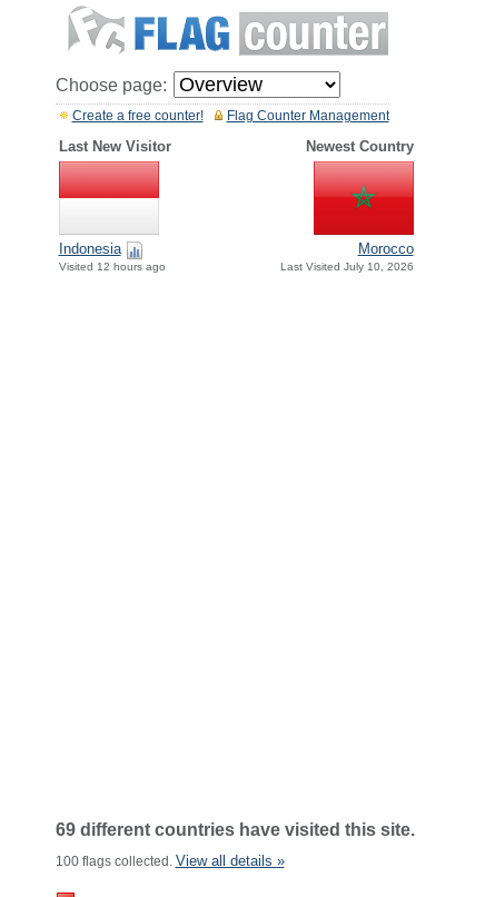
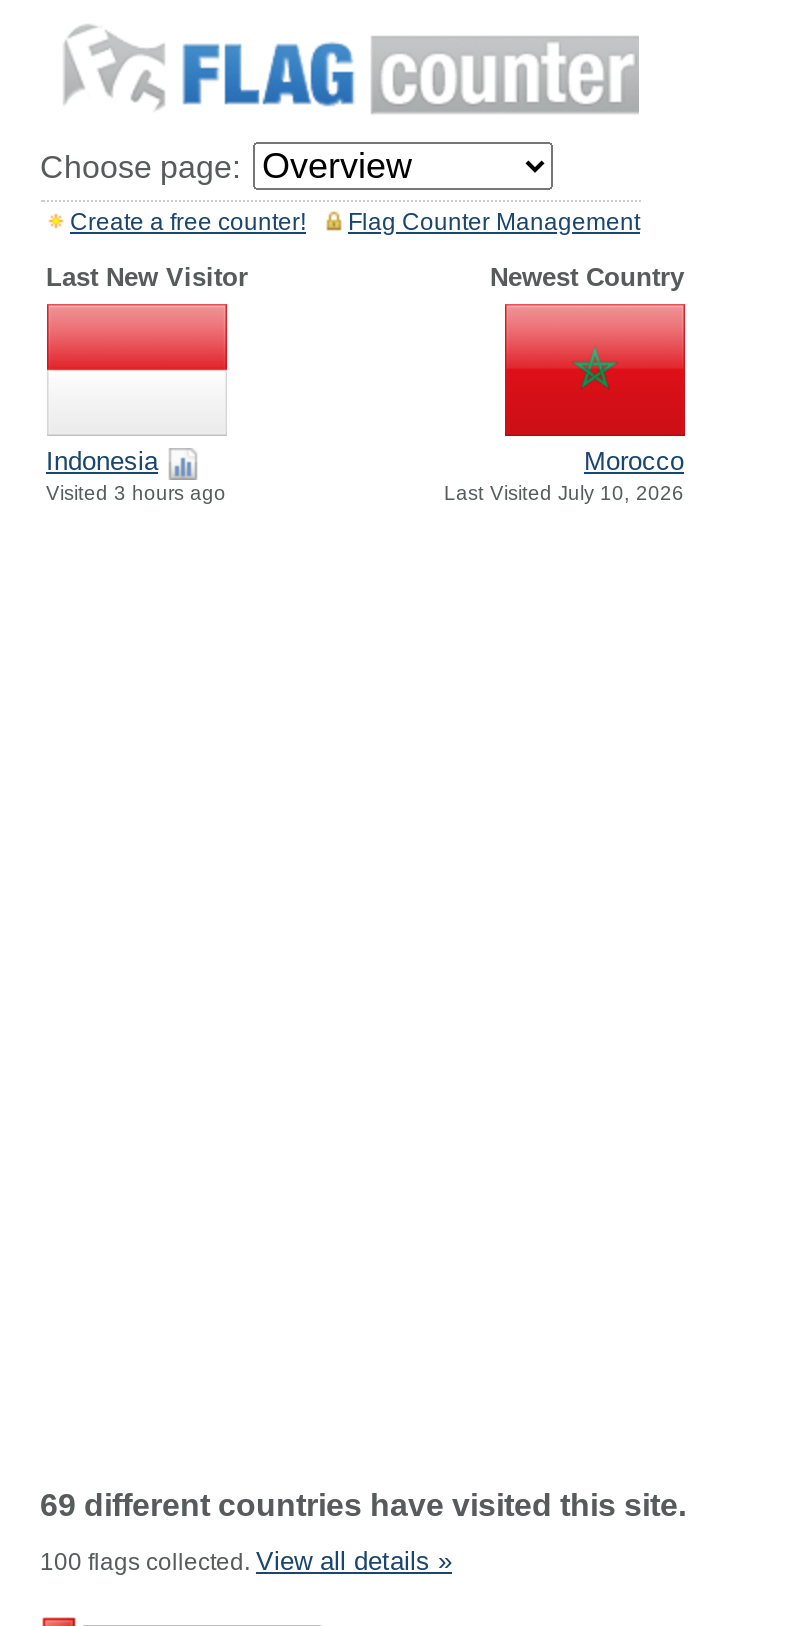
- Visited 12 hours ago
+ Visited 3 hours ago
